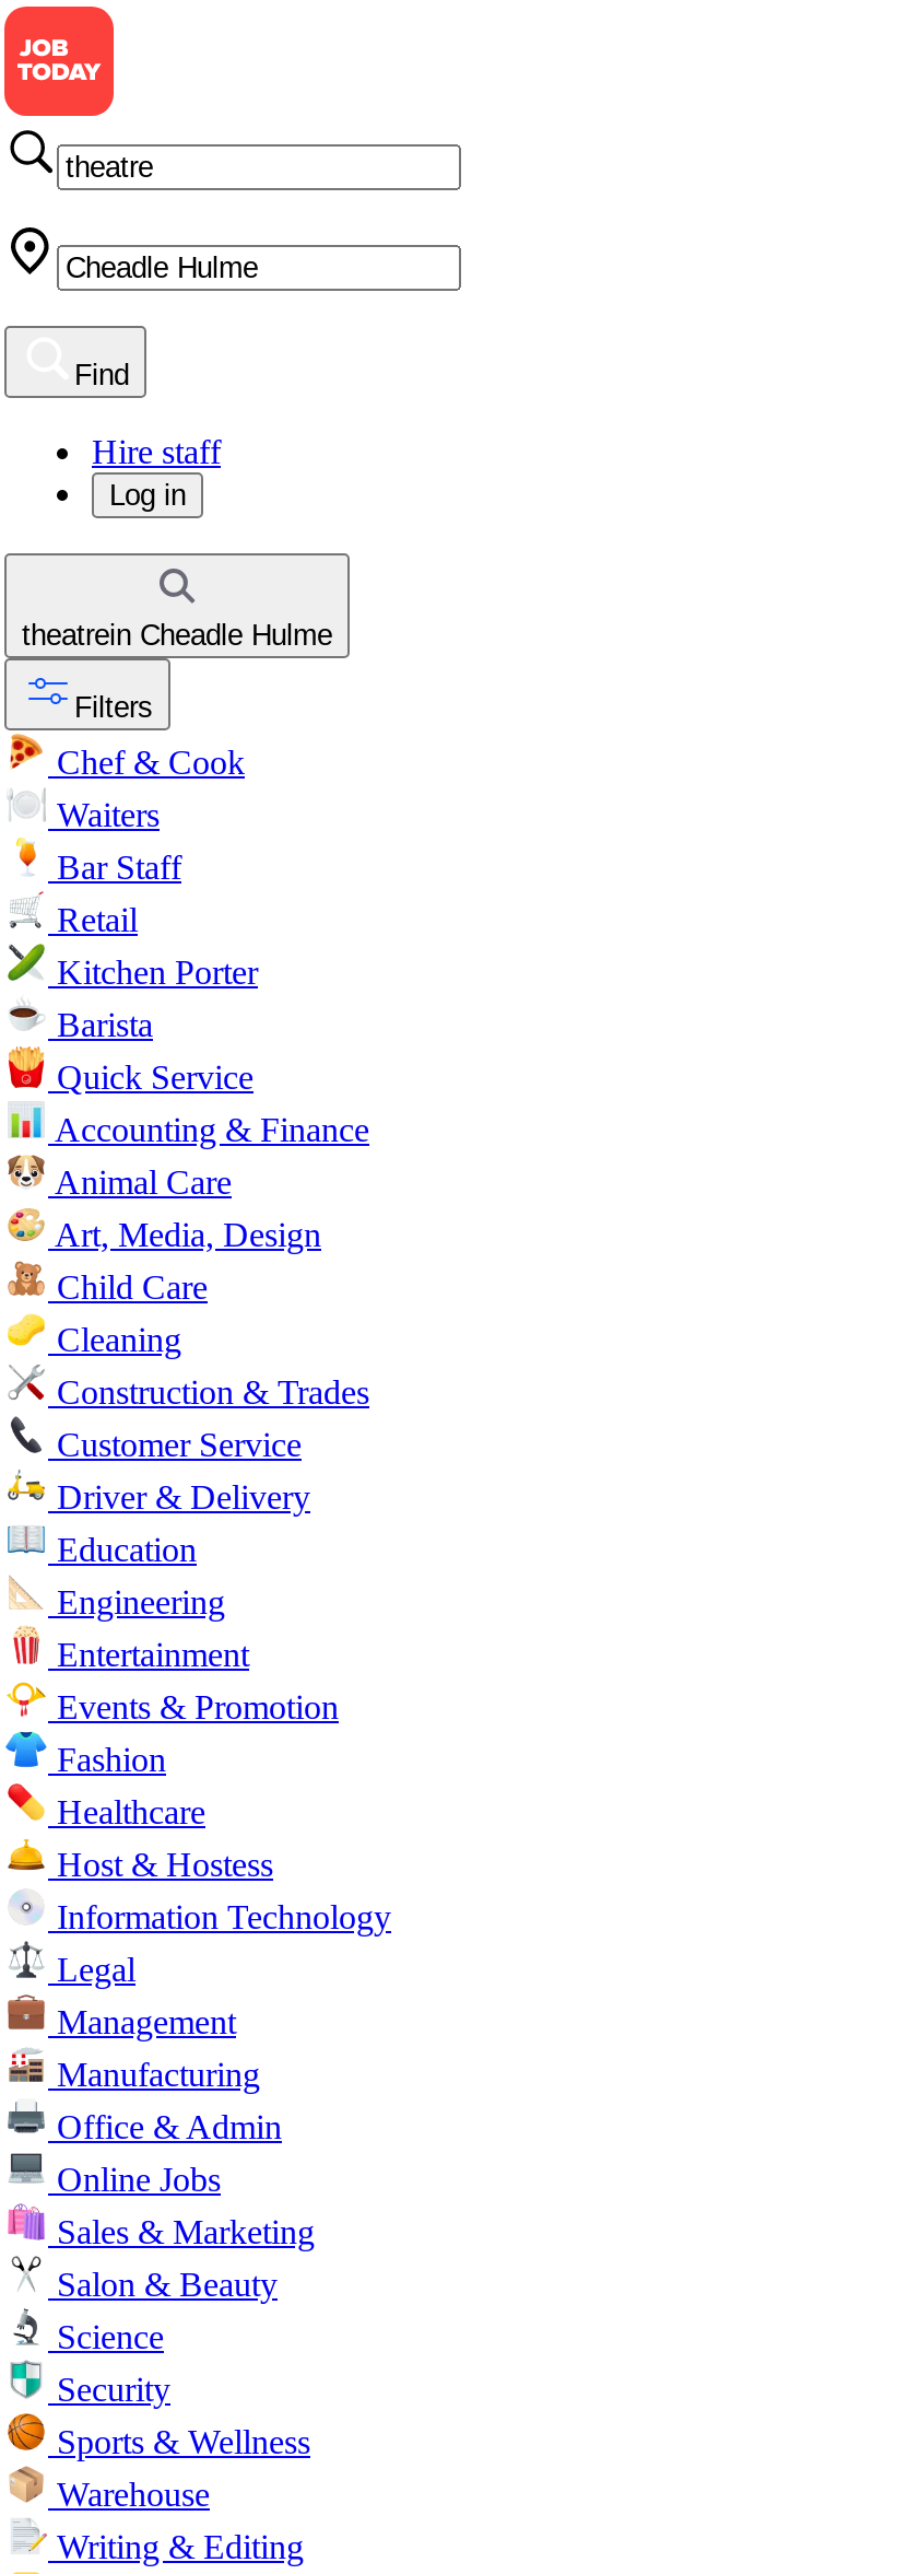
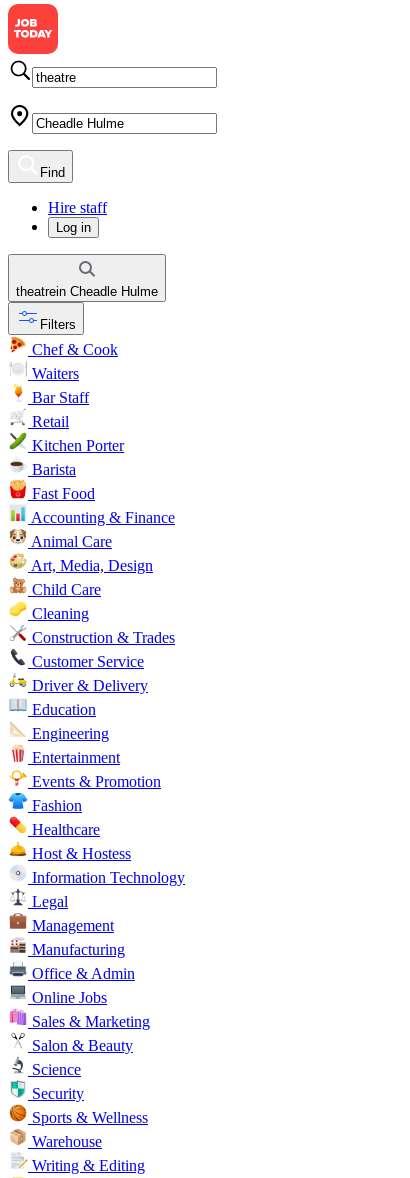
- Quick Service
+ Fast Food
